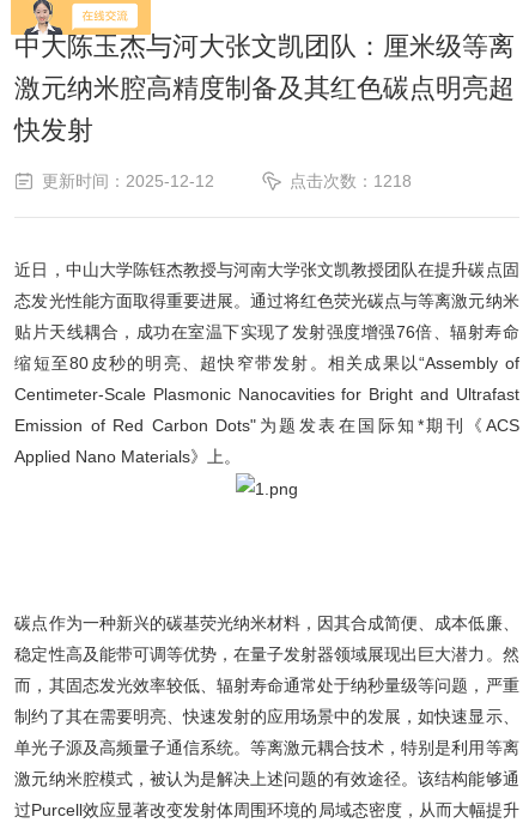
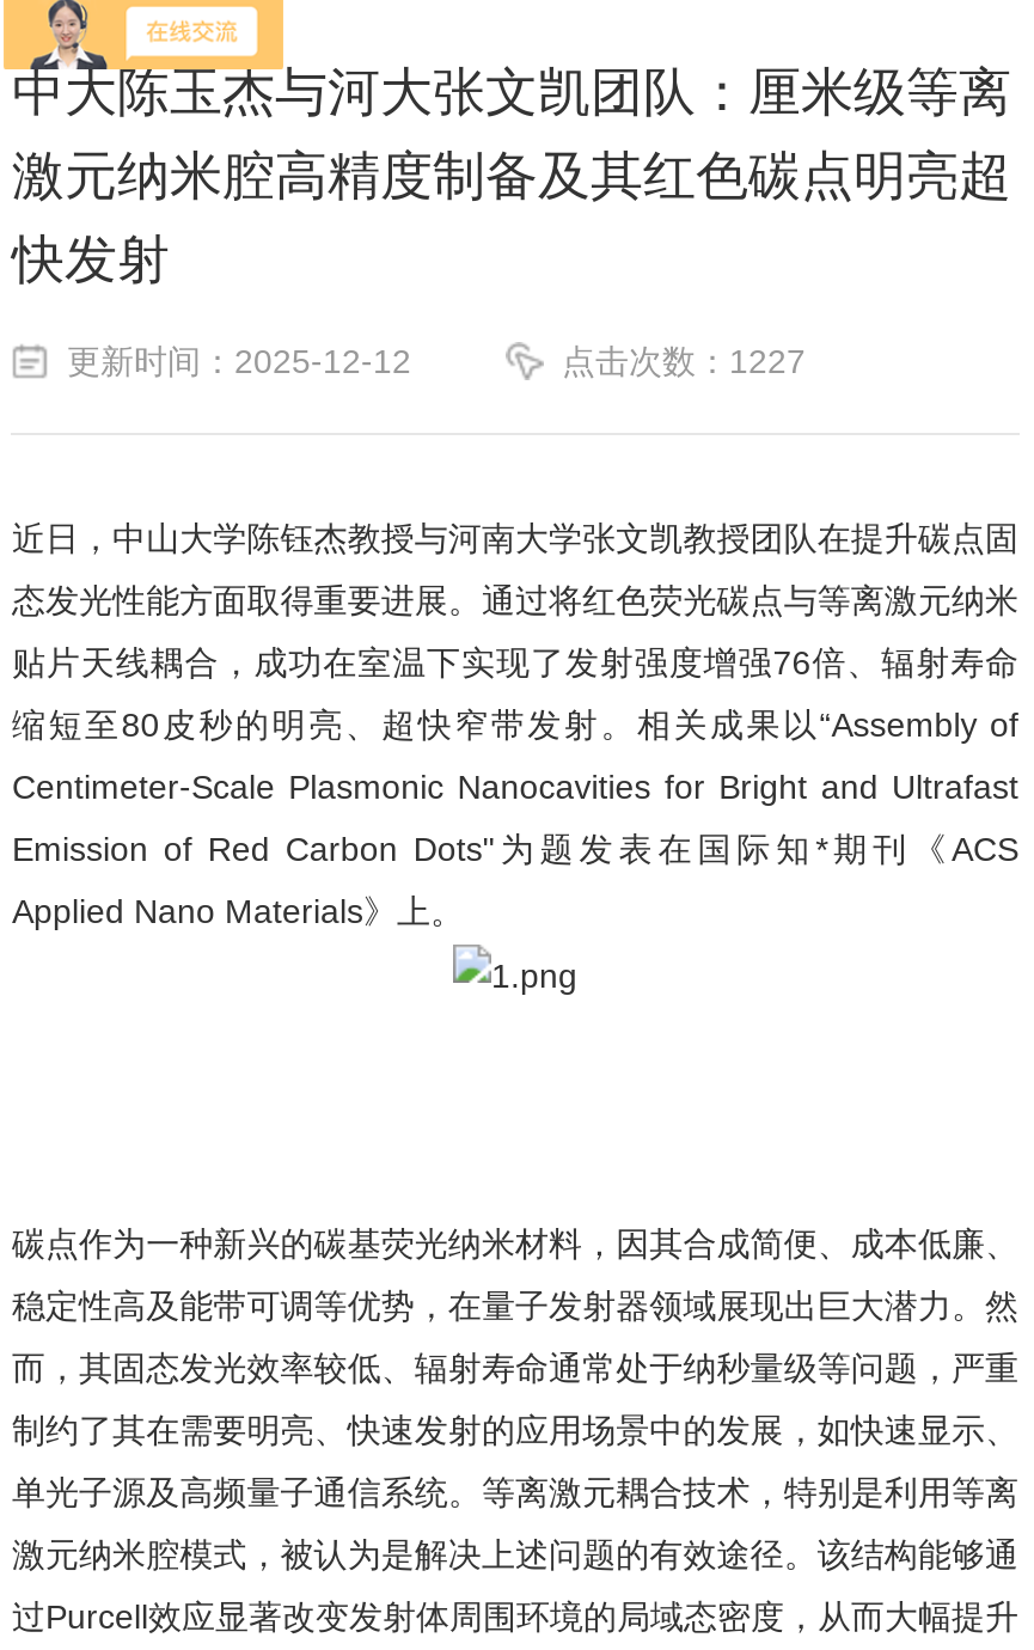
- 点击次数：1218
+ 点击次数：1227
